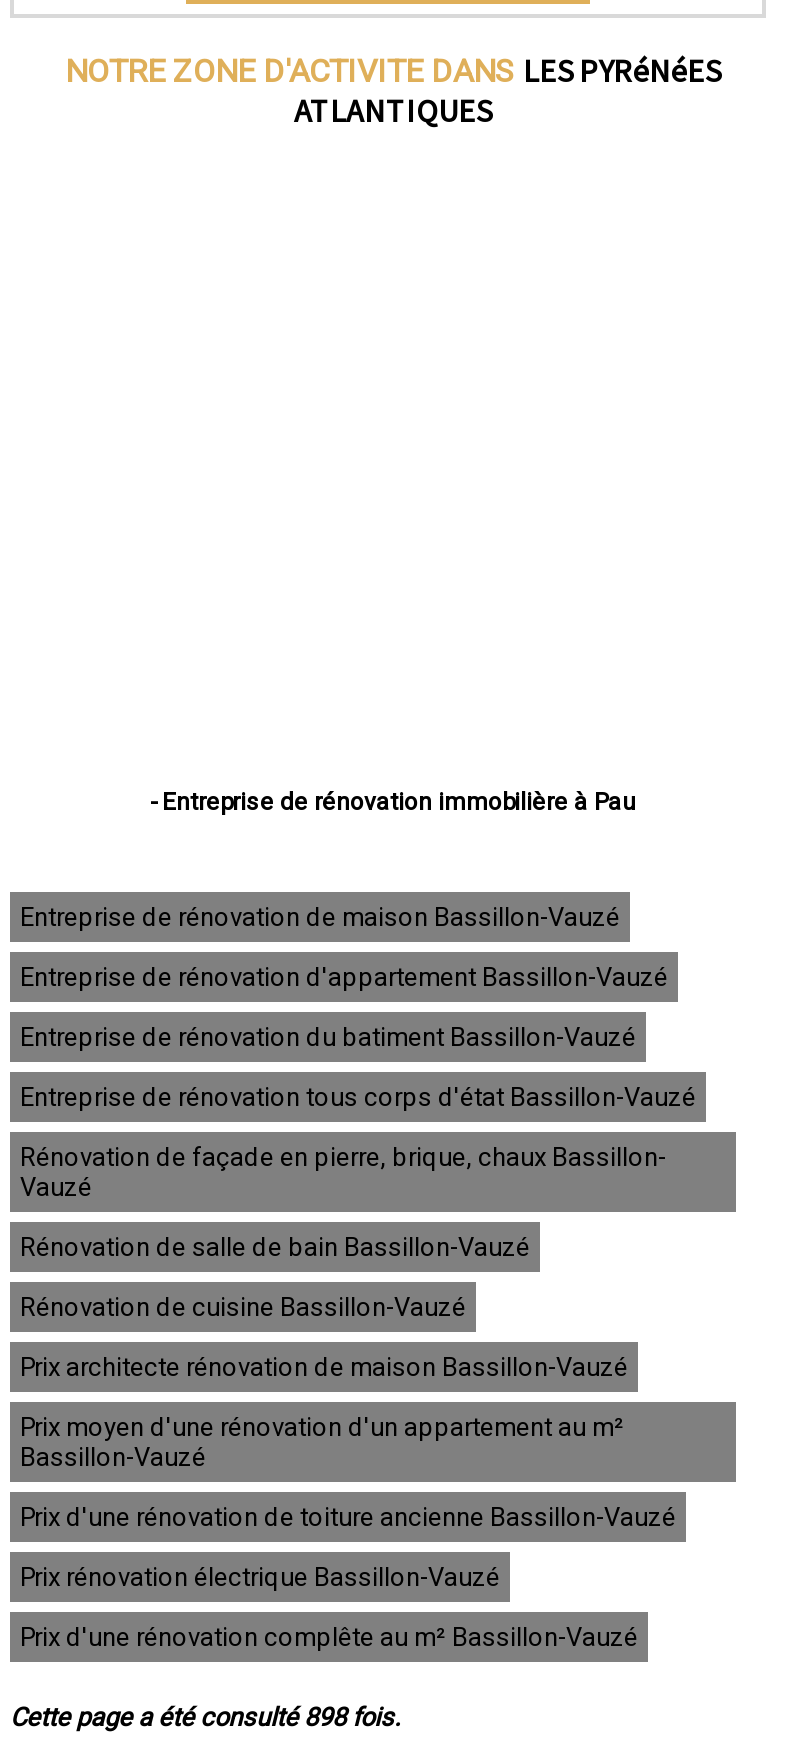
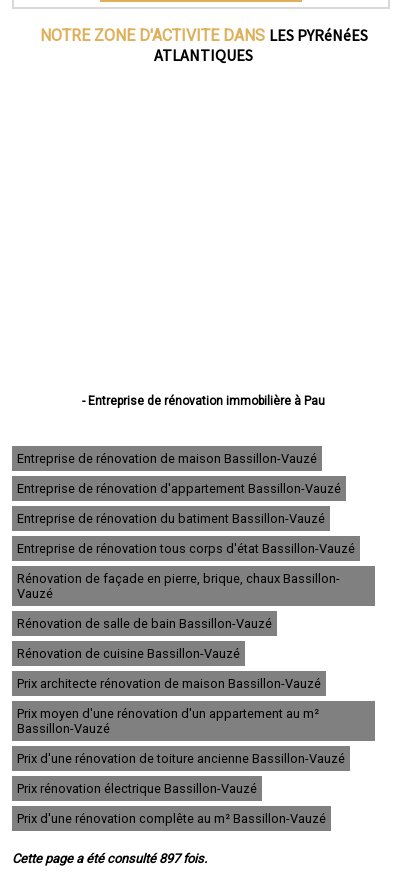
- Cette page a été consulté 898 fois.
+ Cette page a été consulté 897 fois.
